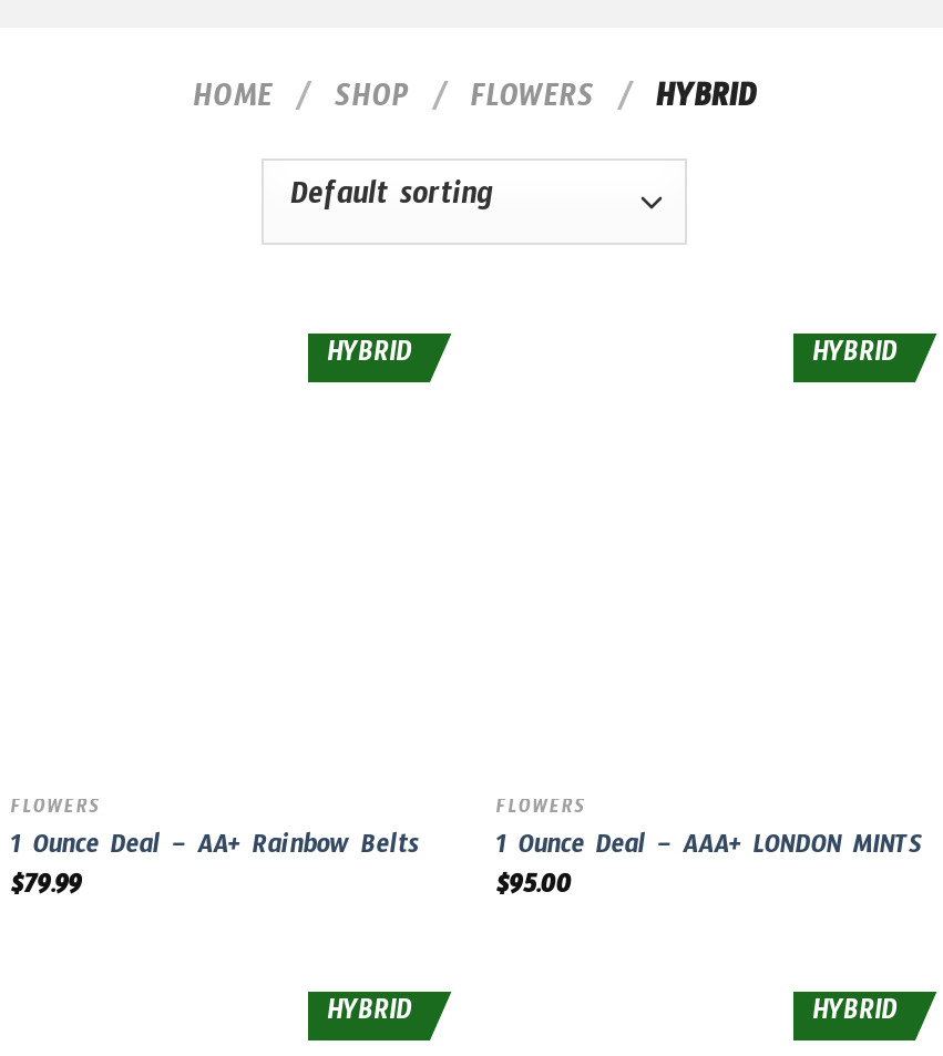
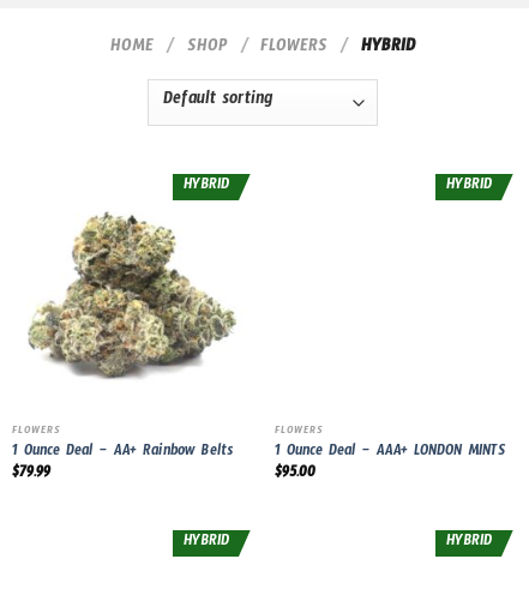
+ [image]
